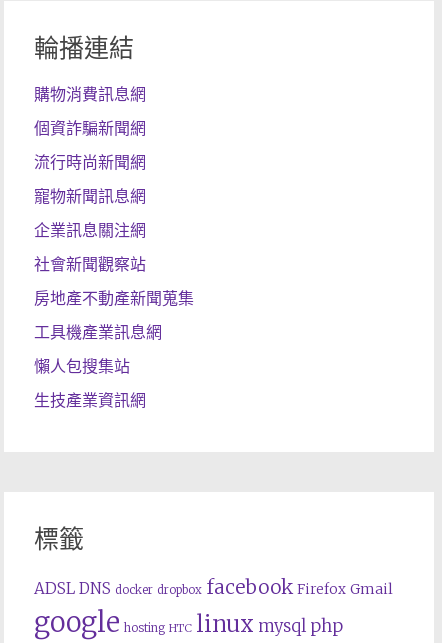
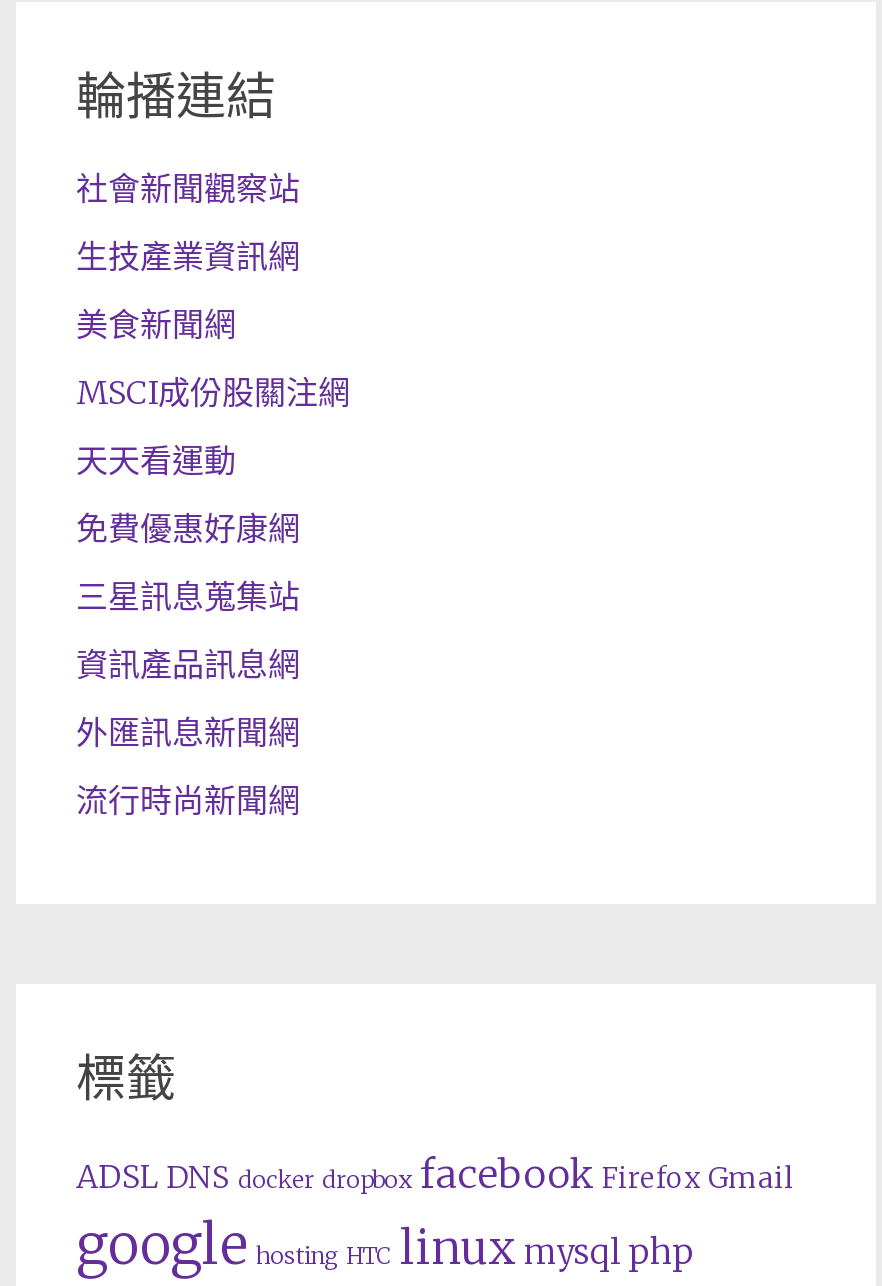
- 購物消費訊息網
- 個資詐騙新聞網
+ 美食新聞網
+ MSCI成份股關注網
+ 天天看運動
+ 免費優惠好康網
+ 三星訊息蒐集站
+ 資訊產品訊息網
+ 外匯訊息新聞網

moved down: 流行時尚新聞網

- 寵物新聞訊息網
- 企業訊息關注網
- 房地產不動產新聞蒐集
- 工具機產業訊息網
- 懶人包搜集站

moved up: 社會新聞觀察站

moved up: 生技產業資訊網
